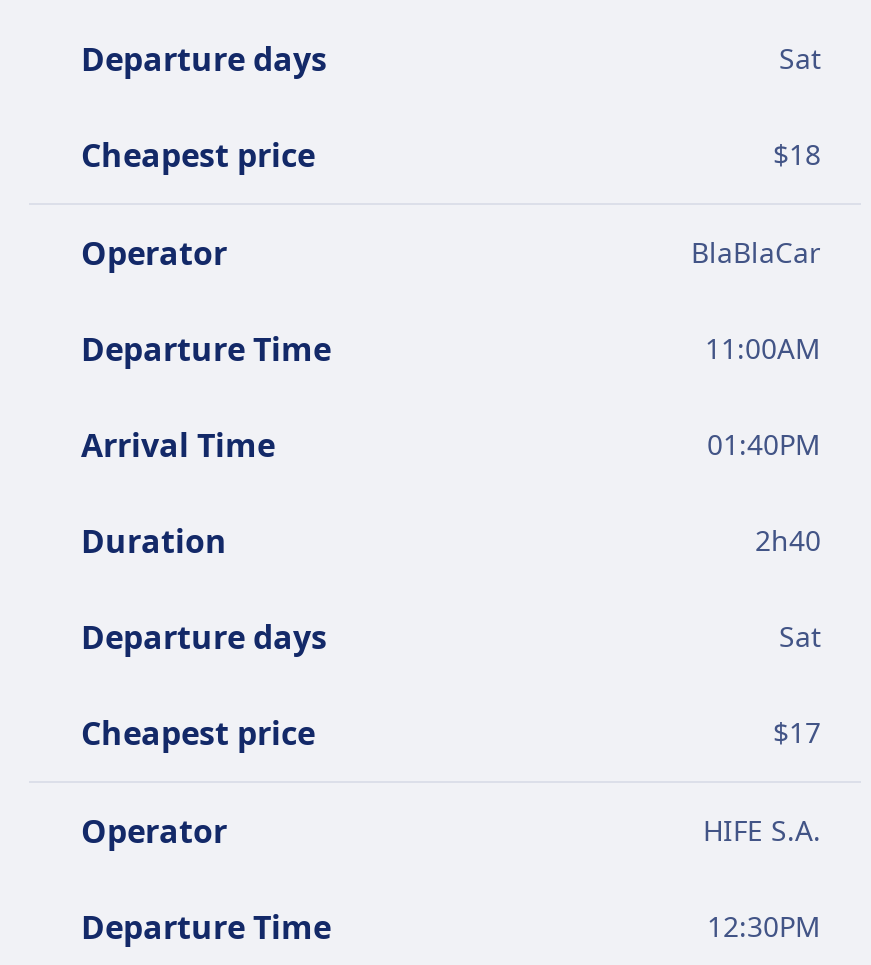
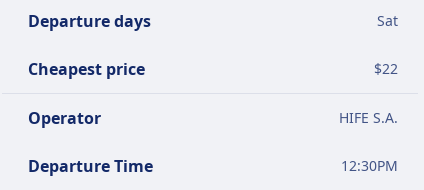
- $18
- Operator
- BlaBlaCar
- Departure Time
- 11:00AM
- Arrival Time
- 01:40PM
- Duration
- 2h40
- Departure days
- Sat
- Cheapest price
- $17
+ $22
